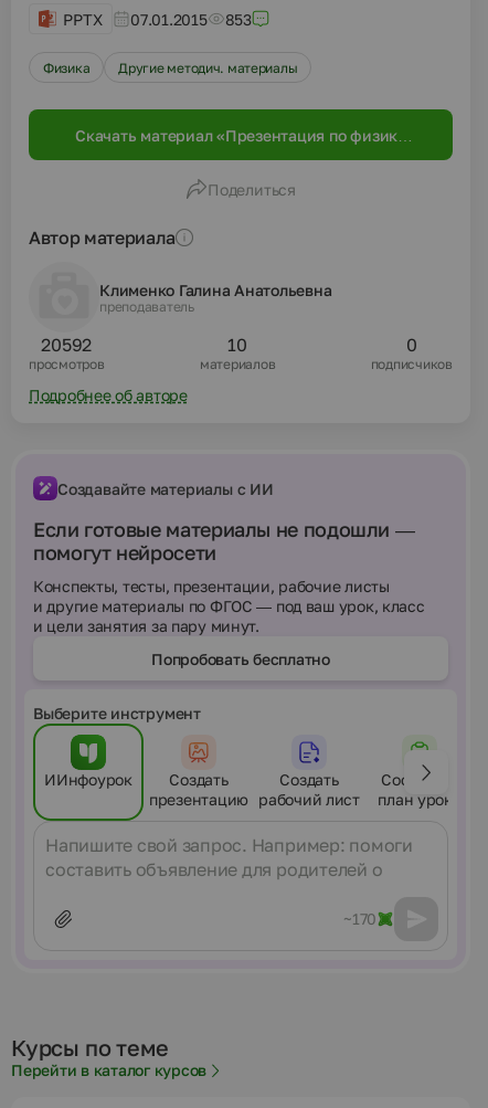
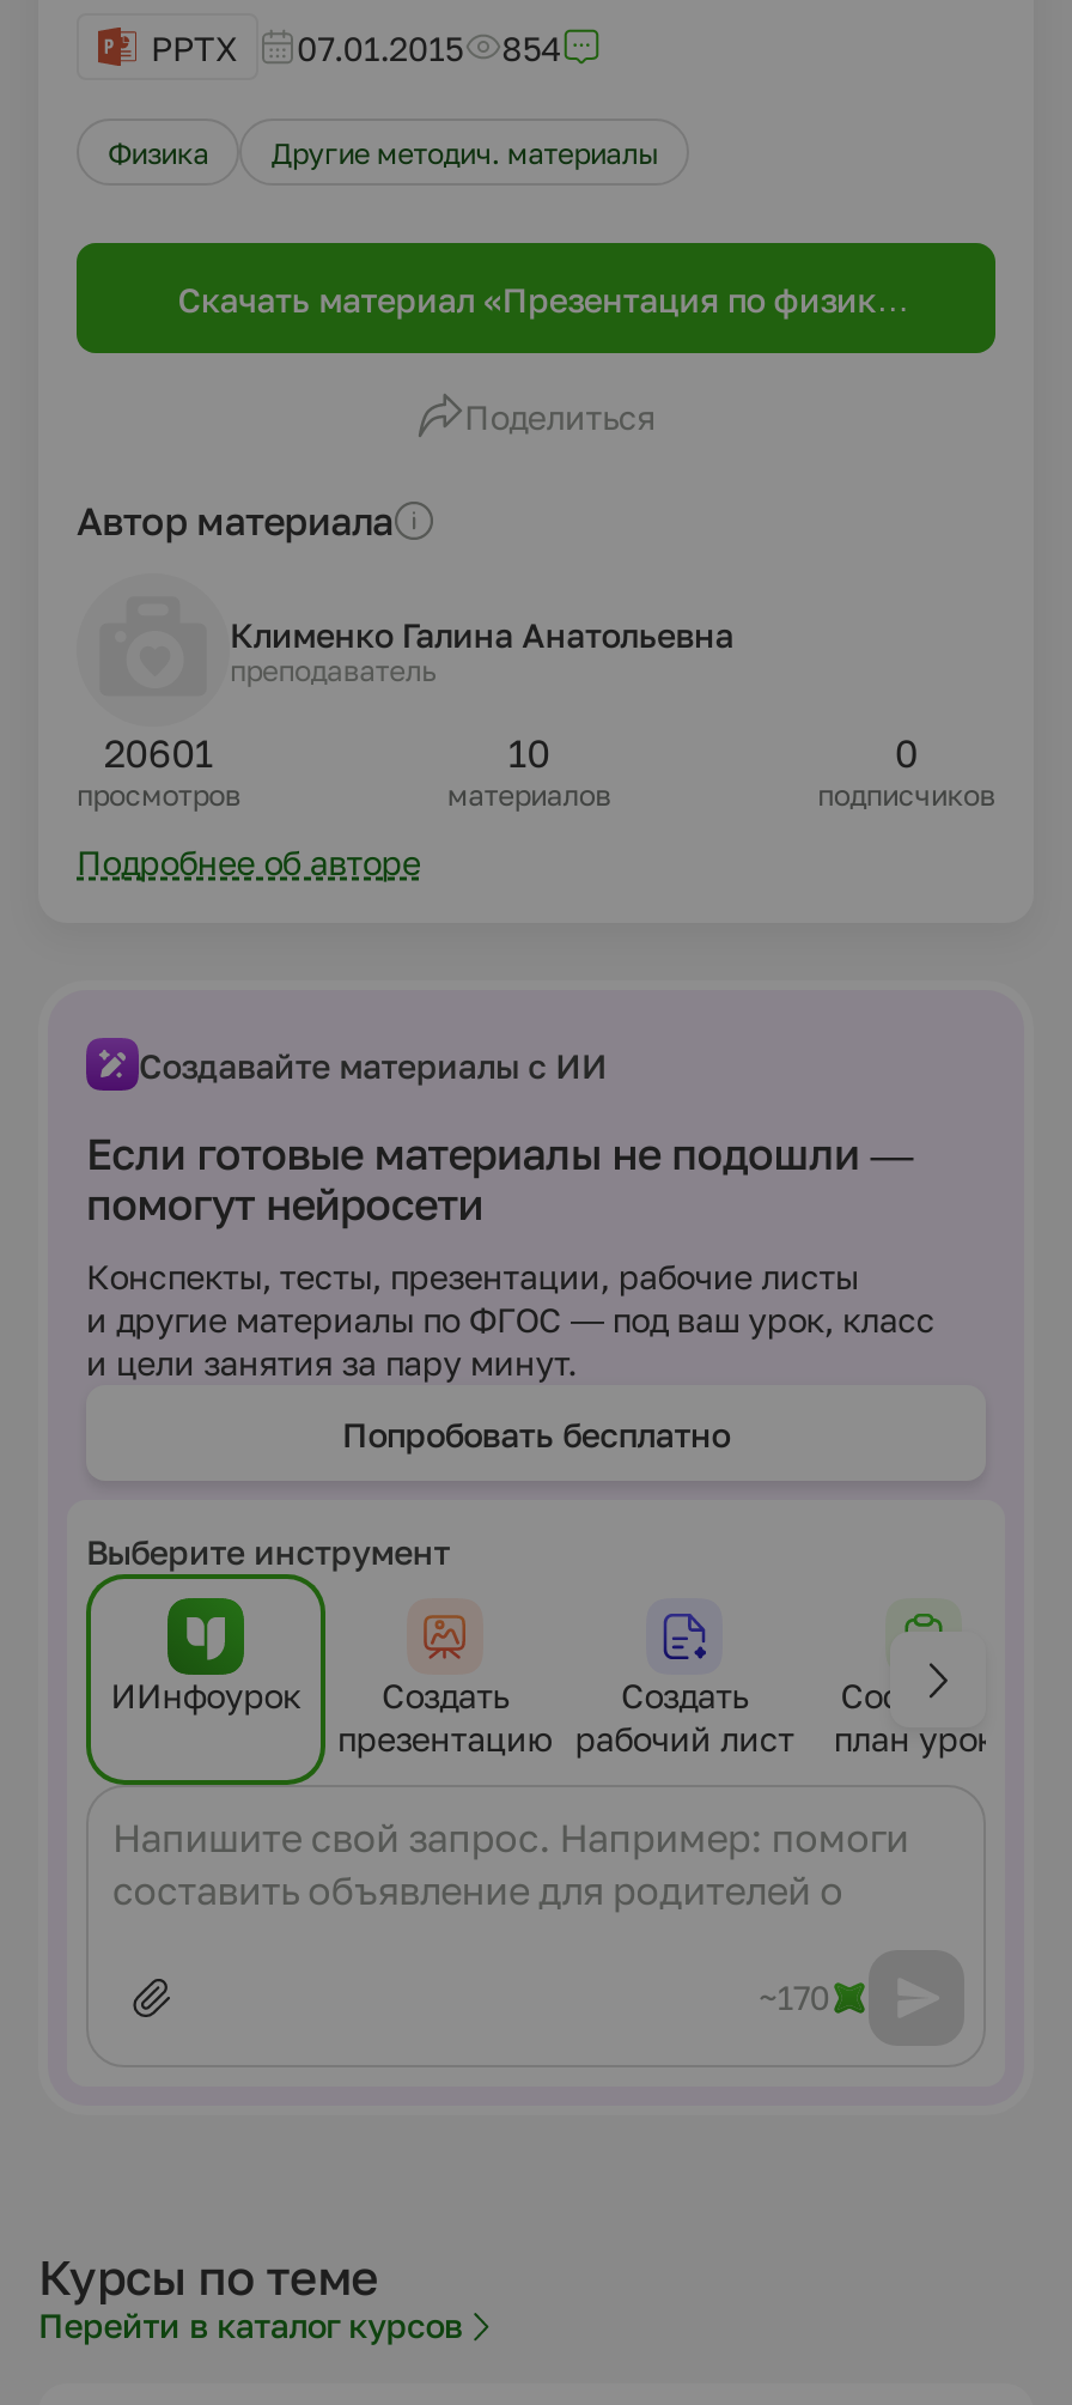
- PPTX 07.01.2015 853
+ PPTX 07.01.2015 854

- 20592
+ 20601
